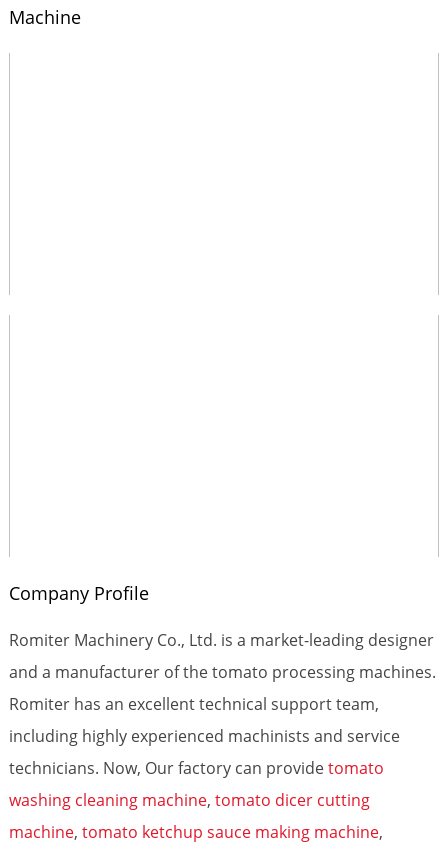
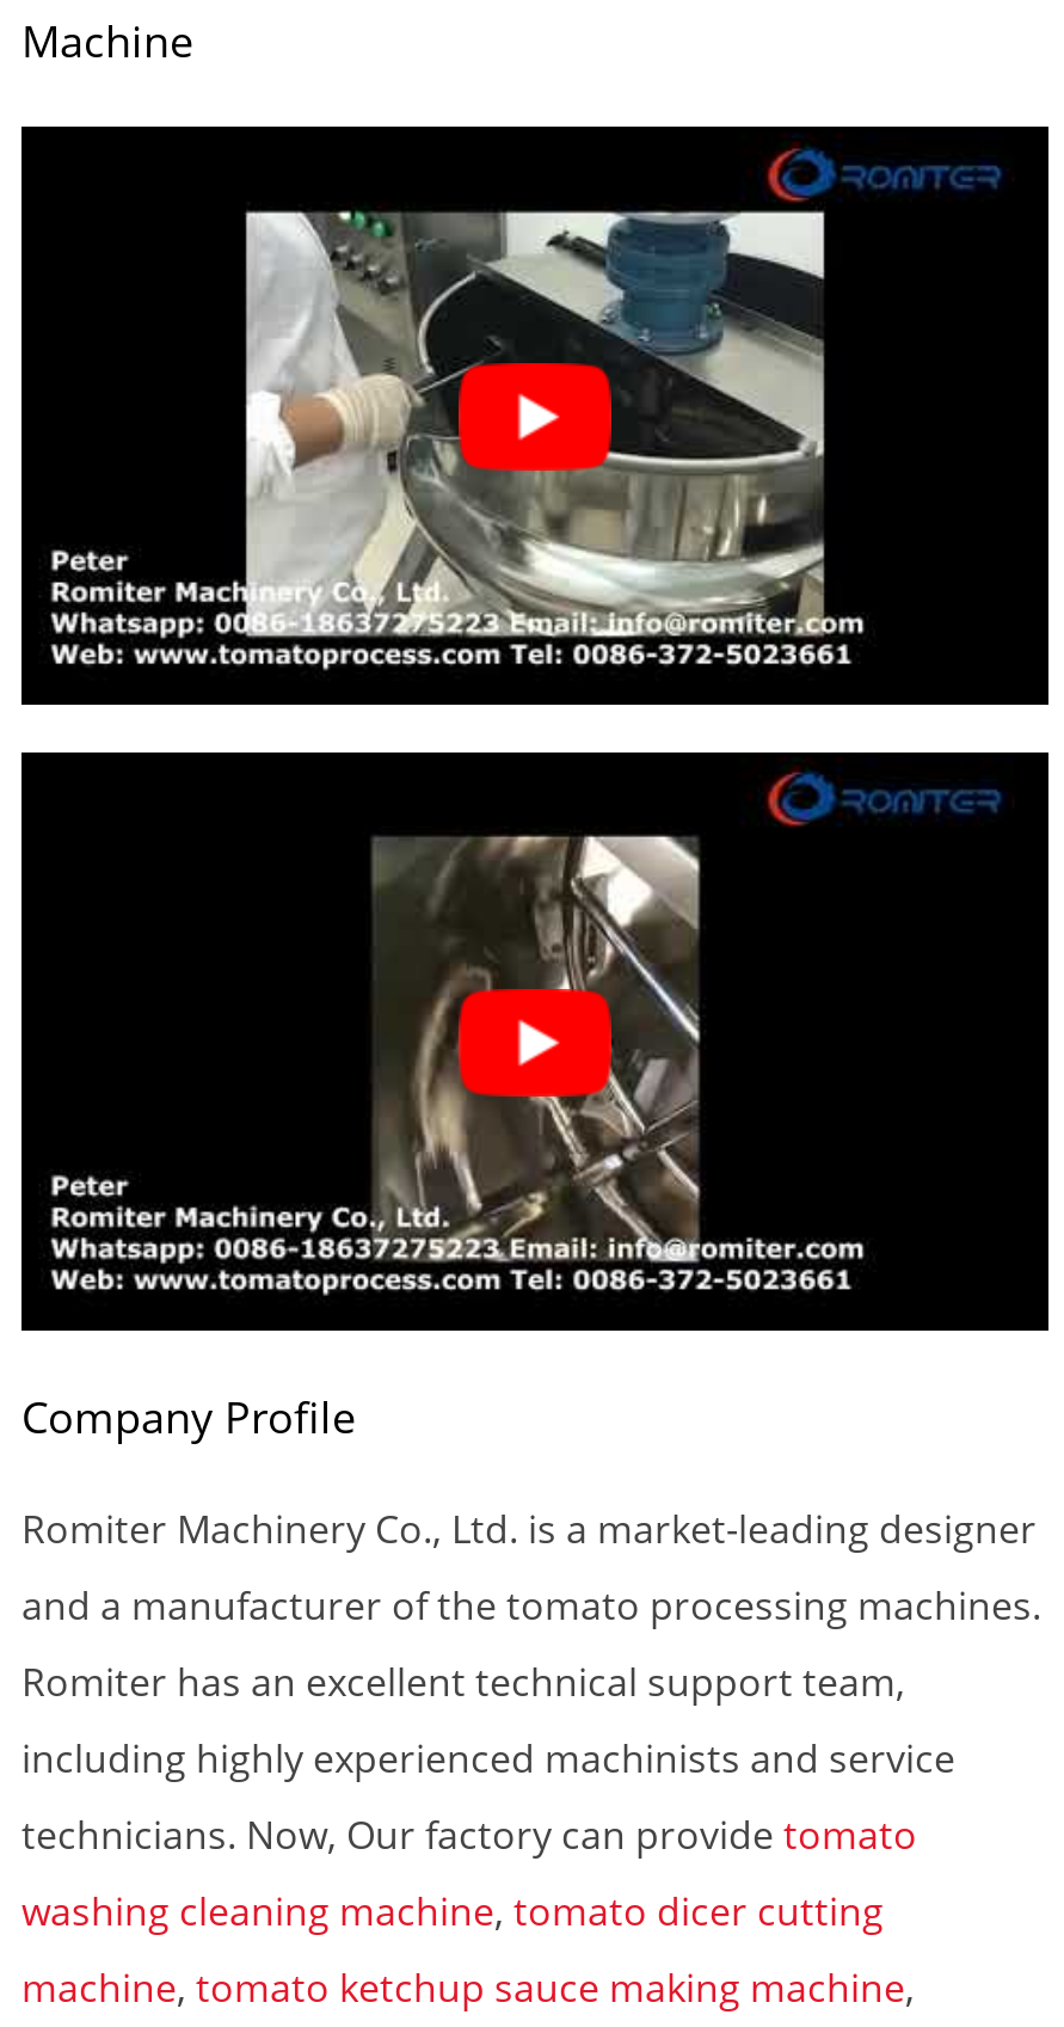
+ [image]

+ [image]
